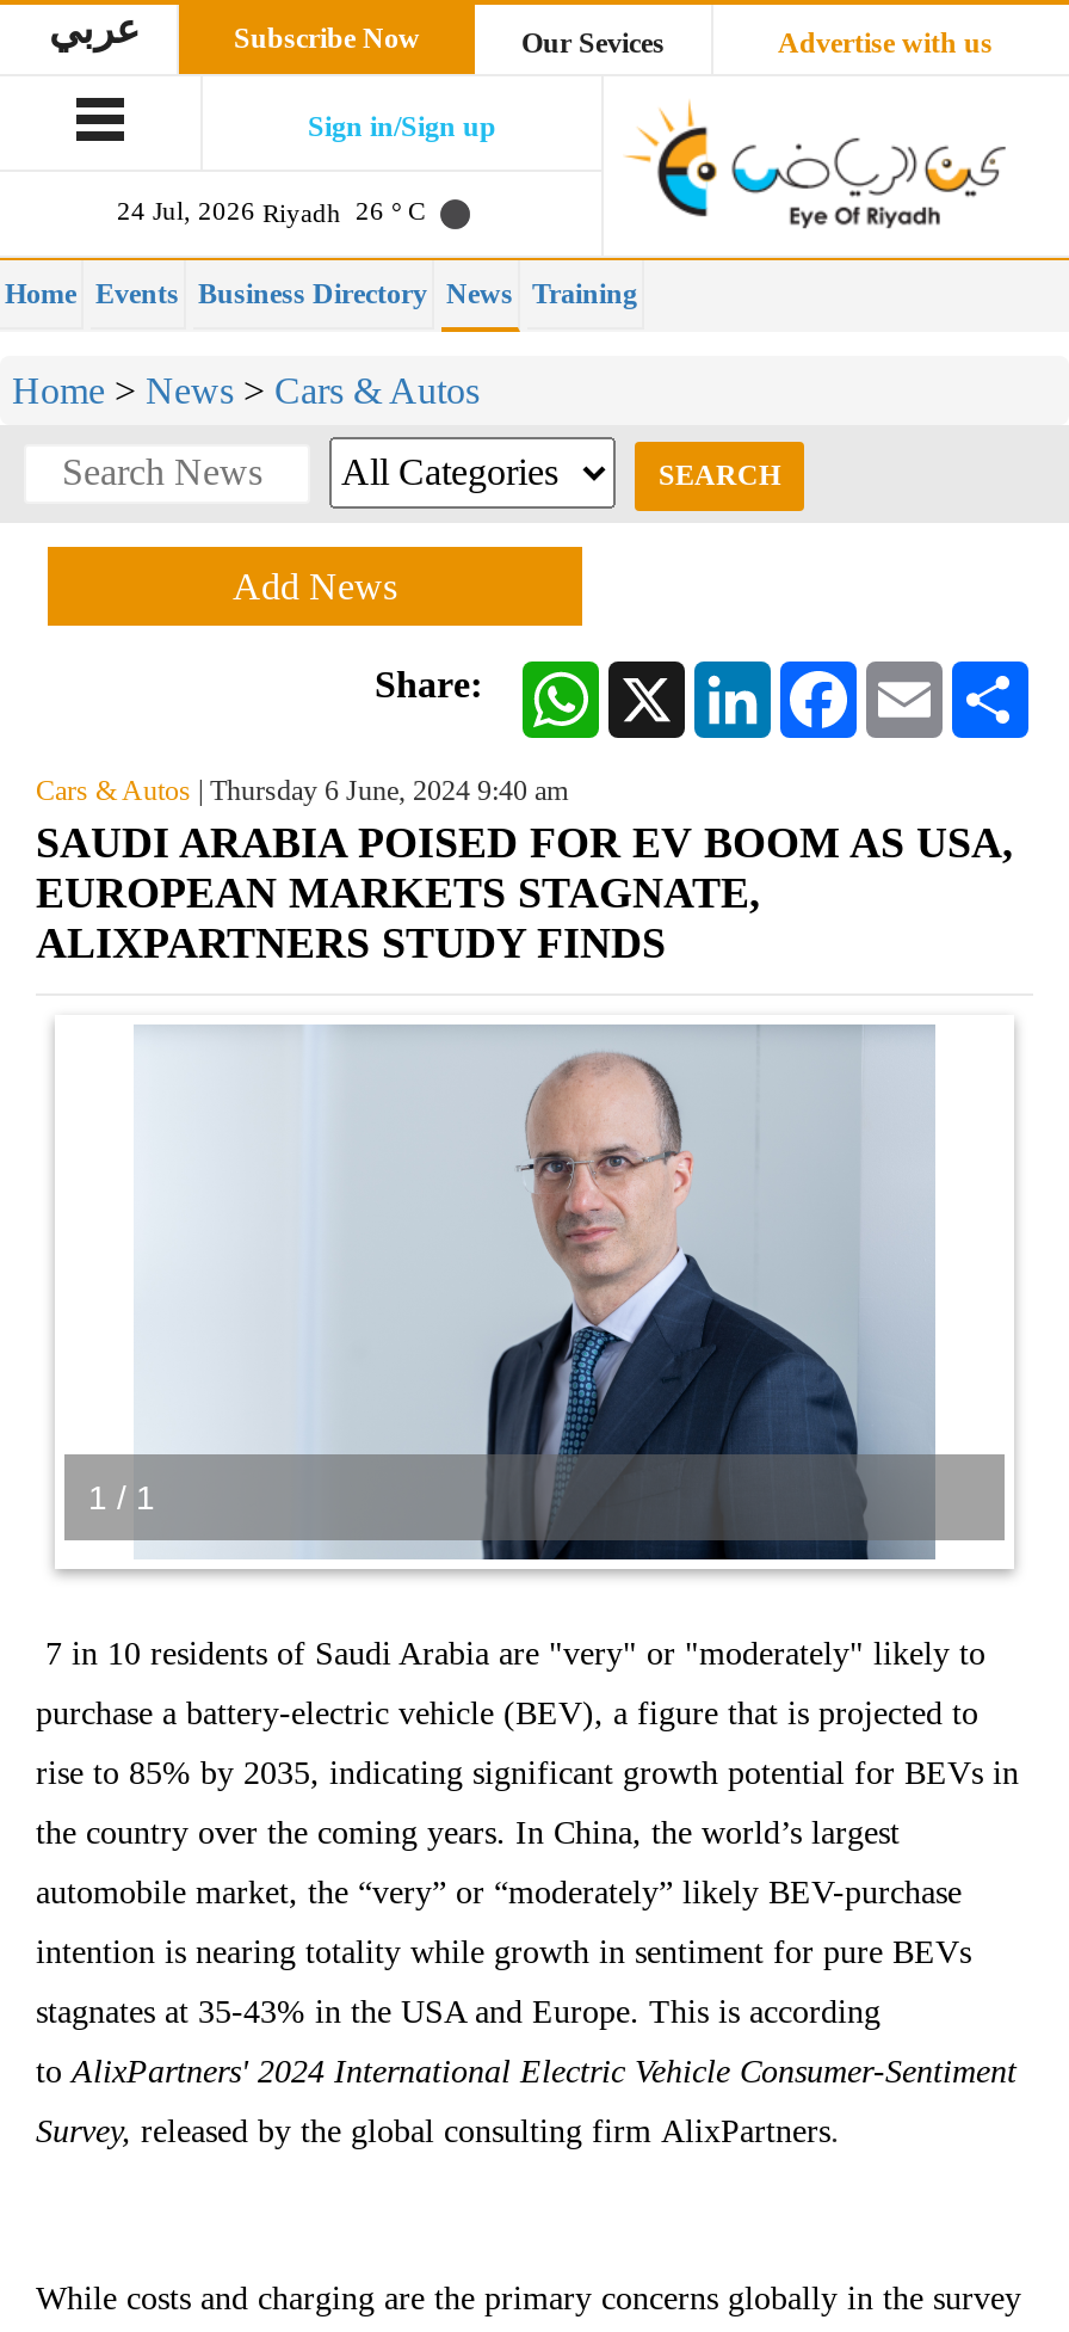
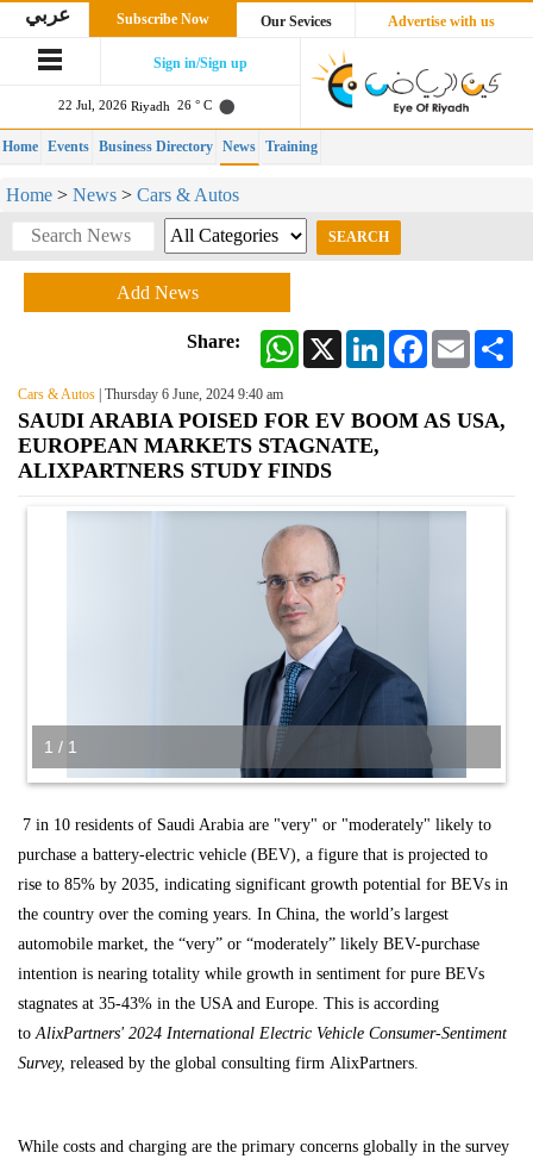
- 24 Jul, 2026 Riyadh 26 ° C
+ 22 Jul, 2026 Riyadh 26 ° C
